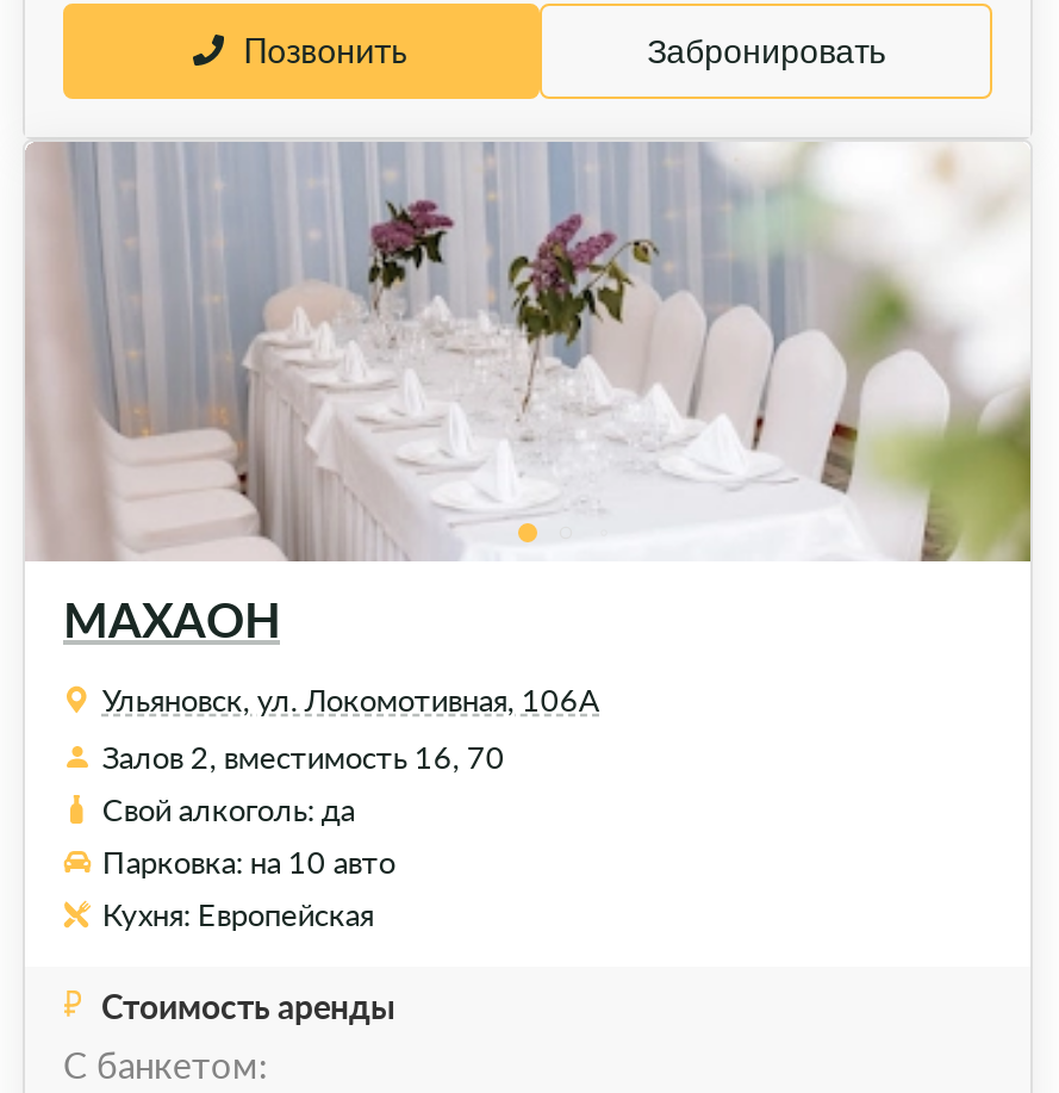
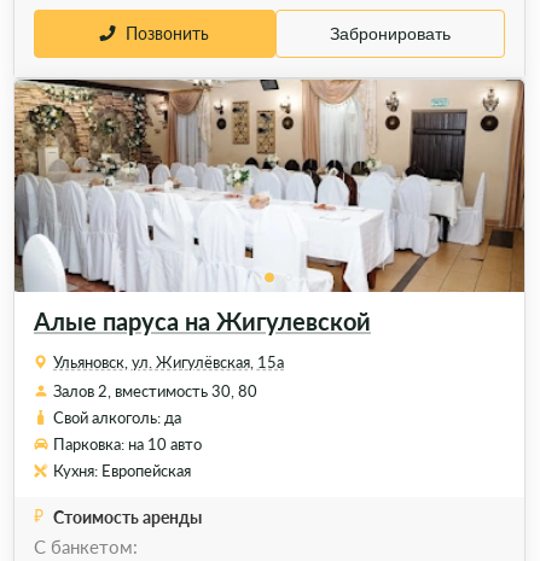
- [image]
- МАХАОН
+ [image]
+ Алые паруса на Жигулевской

- Ульяновск, ул. Локомотивная, 106А
+ Ульяновск, ул. Жигулёвская, 15а

- Залов 2, вместимость 16, 70
+ Залов 2, вместимость 30, 80
